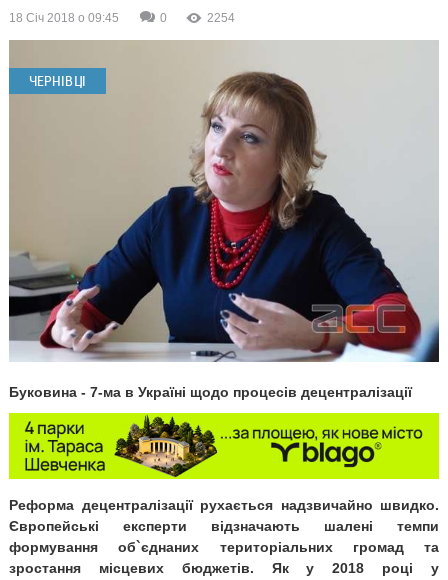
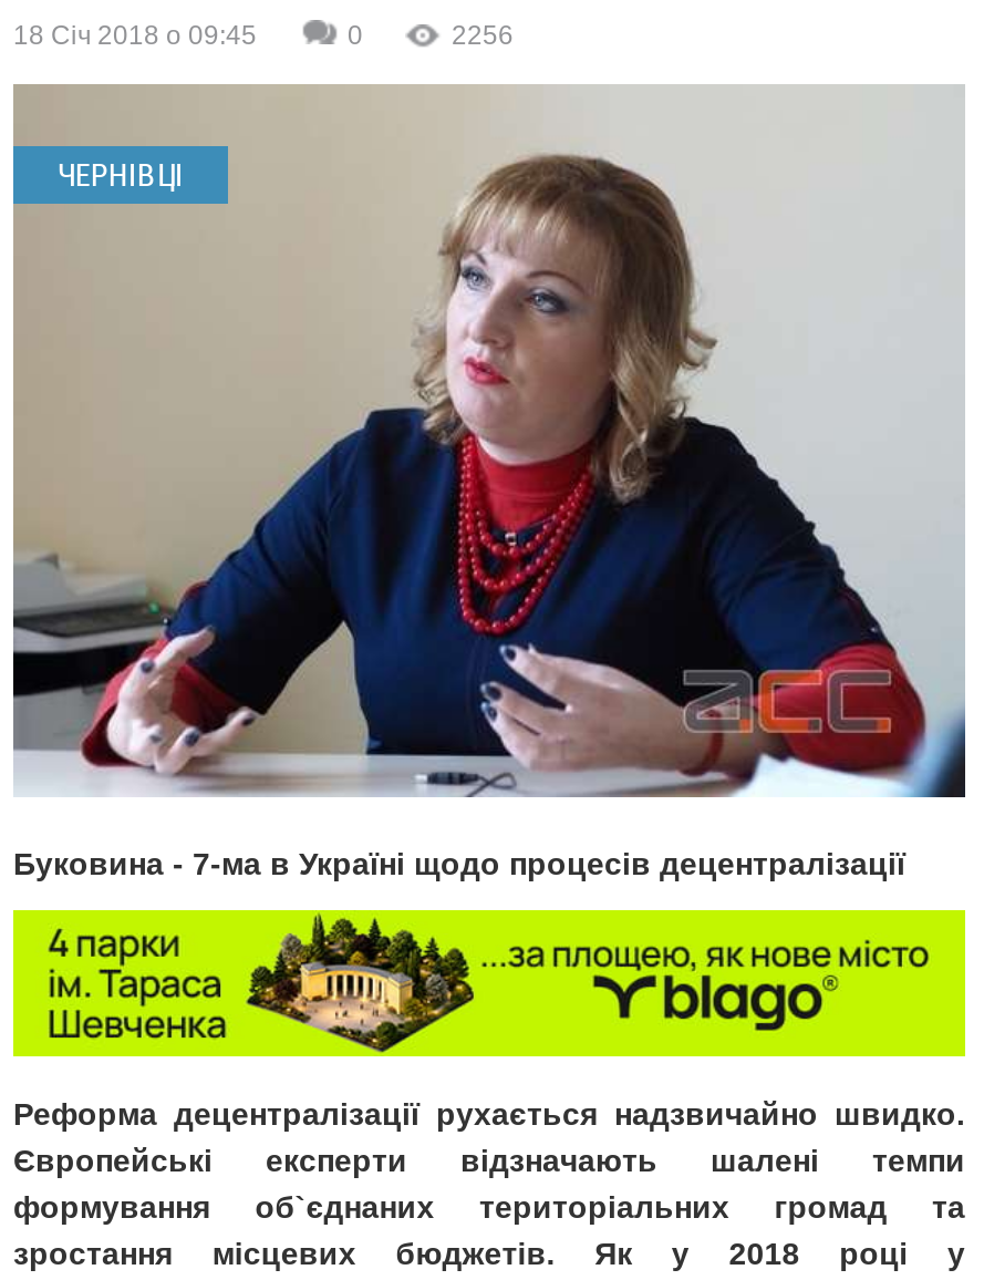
- 2254
+ 2256
